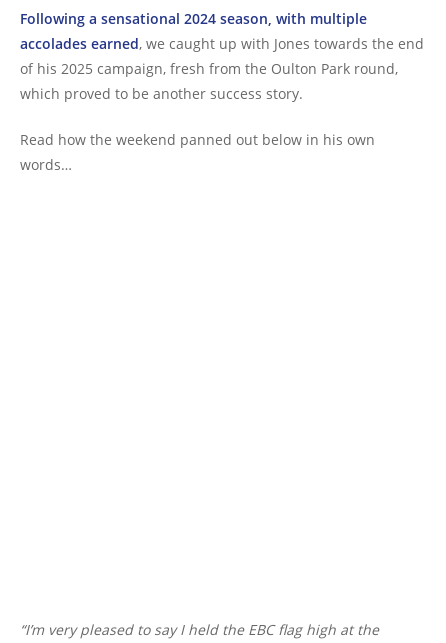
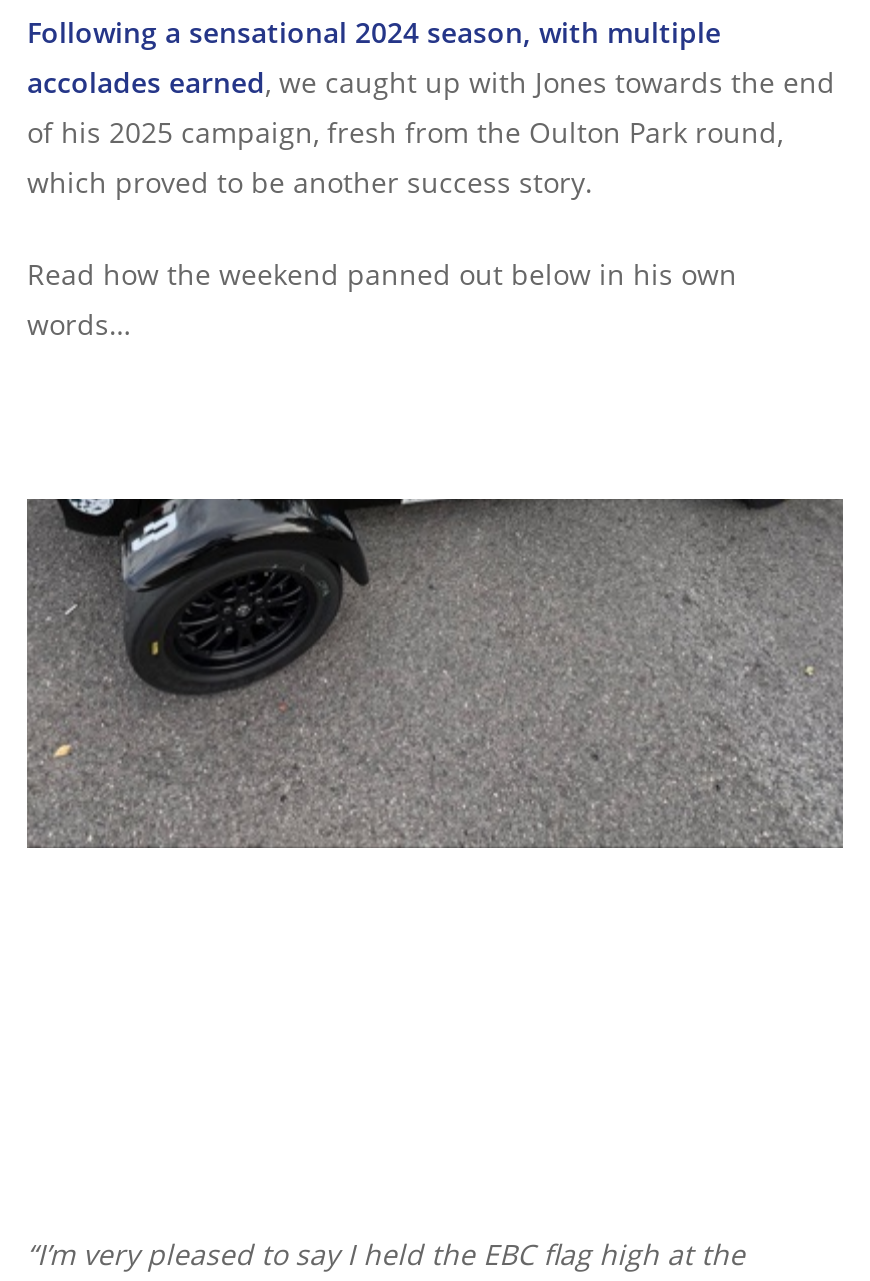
+ [image]
